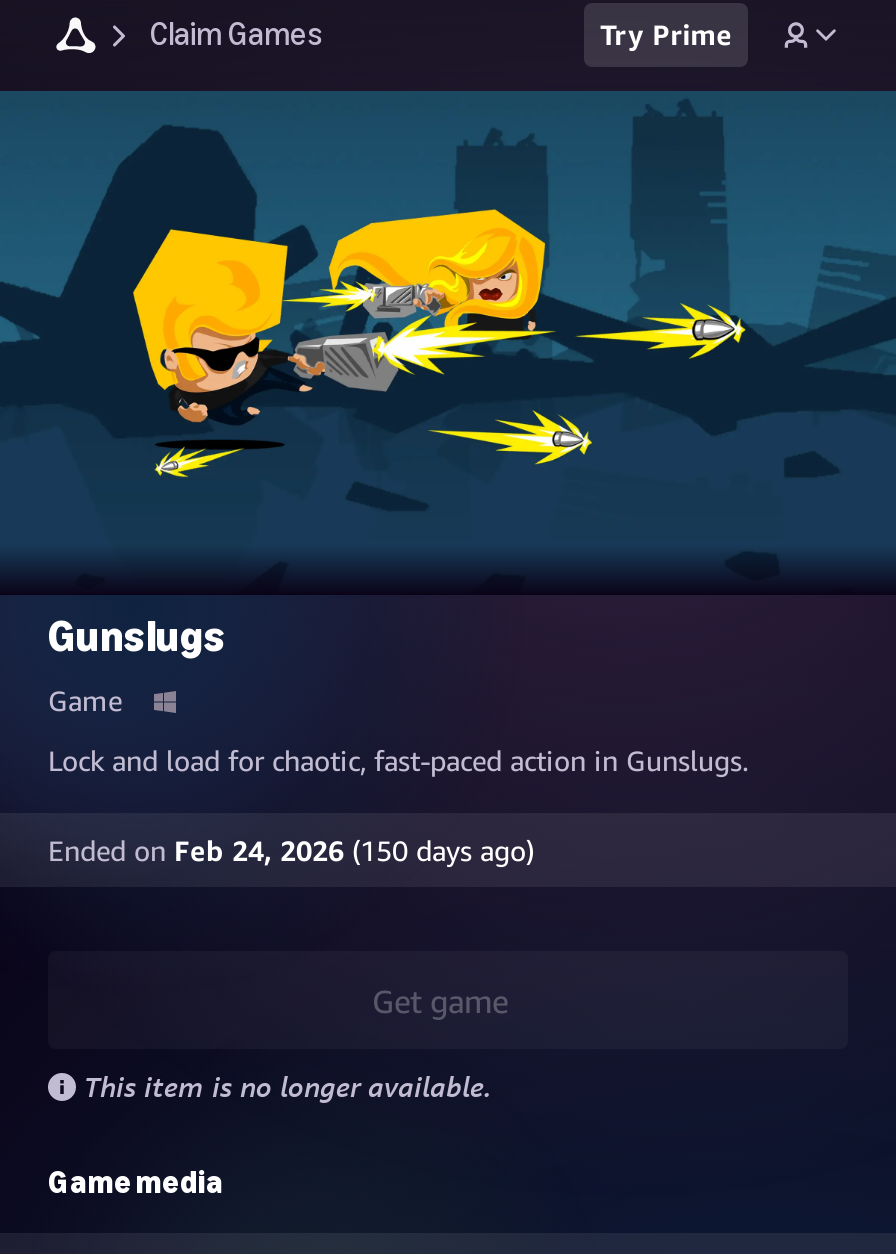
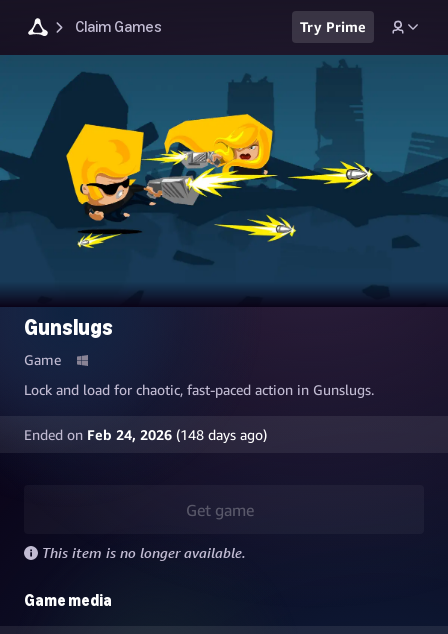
- Ended on Feb 24, 2026 (150 days ago)
+ Ended on Feb 24, 2026 (148 days ago)
